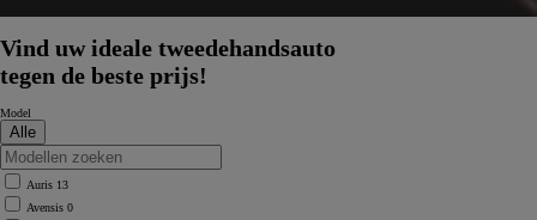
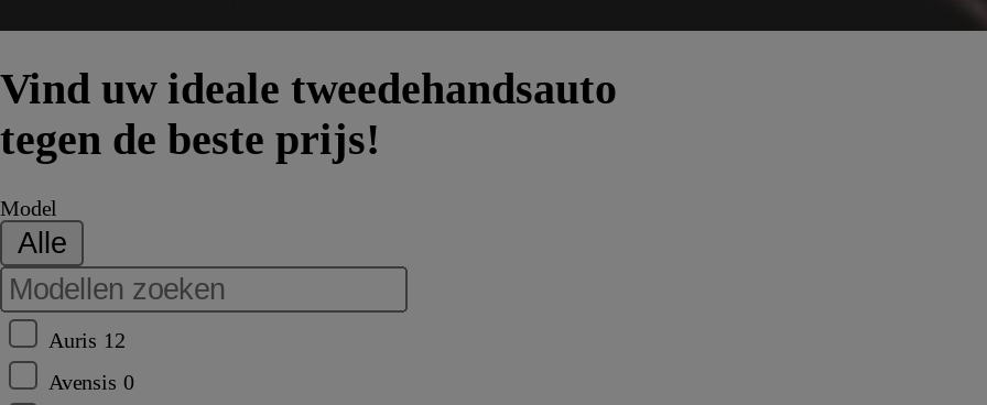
- Auris 13
+ Auris 12
